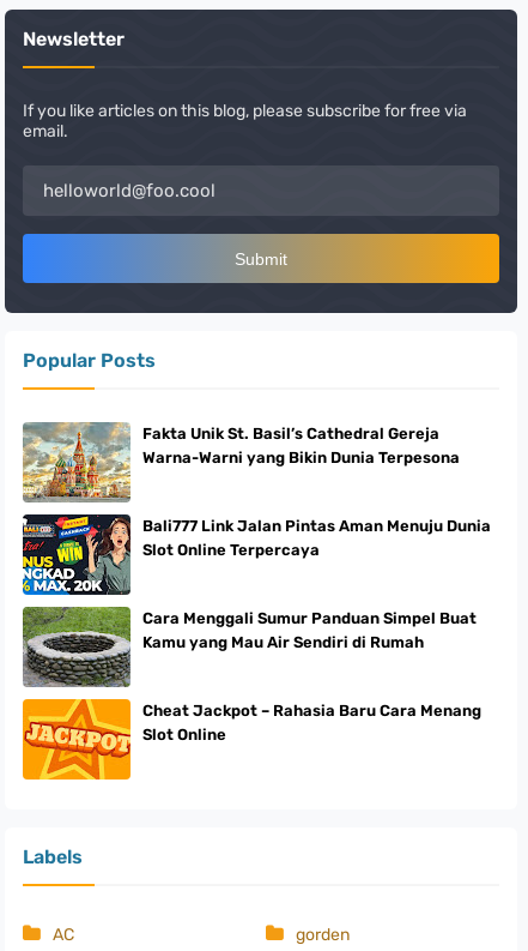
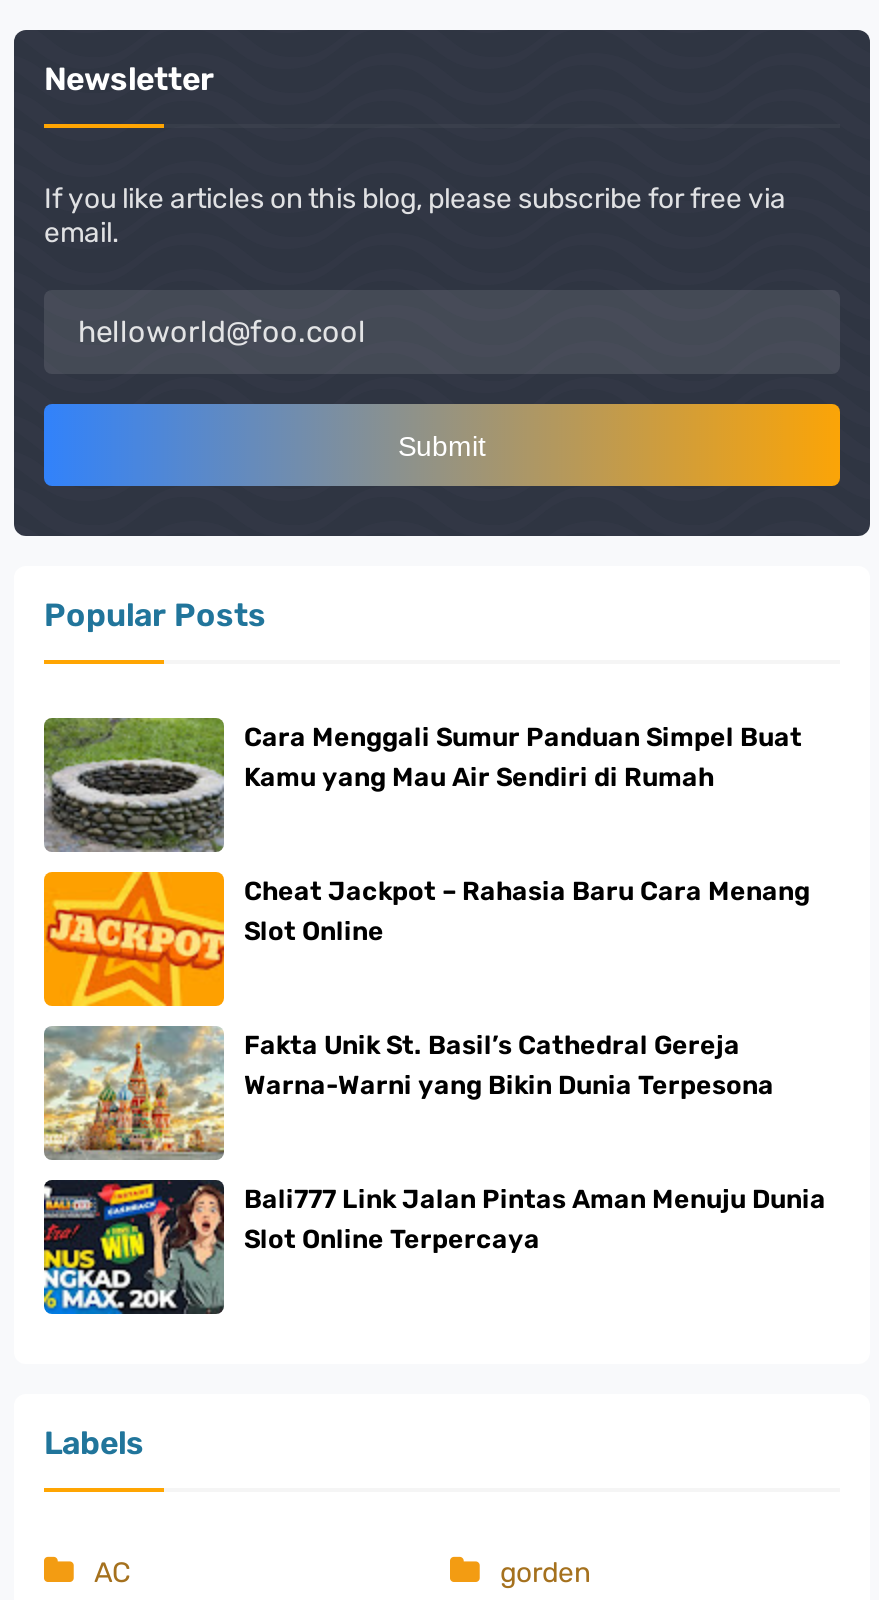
moved down: [image] | Fakta Unik St. Basil’s Cathedral Gereja | Warna-Warni yang Bikin Dunia Terpesona | Bali777 Link Jalan Pintas Aman Menuju Dunia | Slot Online Terpercaya

moved up: [image] | Cara Menggali Sumur Panduan Simpel Buat | Kamu yang Mau Air Sendiri di Rumah

moved up: [image] | Cheat Jackpot – Rahasia Baru Cara Menang | Slot Online
